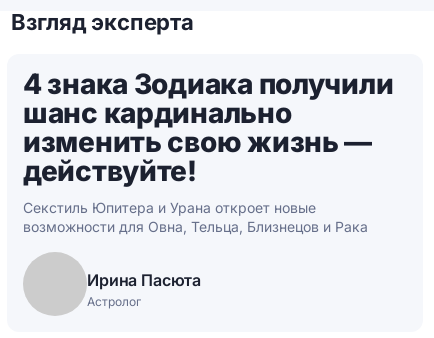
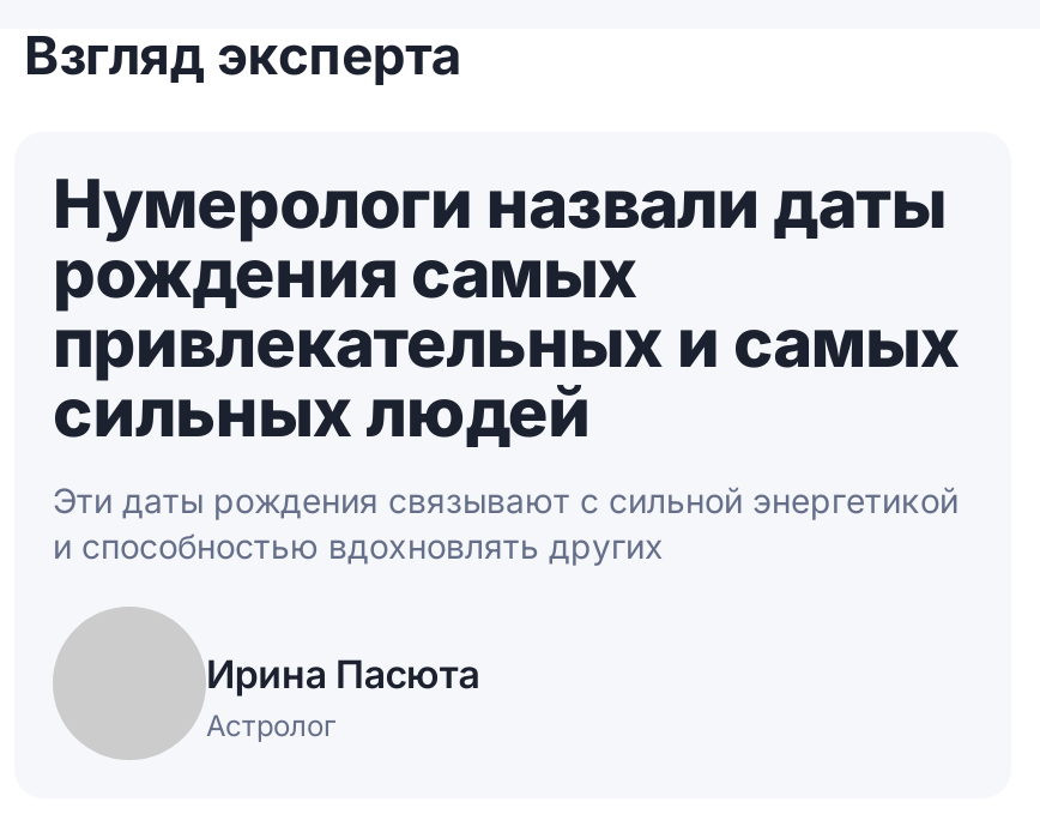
- 4 знака Зодиака получили
- шанс кардинально
- изменить свою жизнь —
- действуйте!
- Секстиль Юпитера и Урана откроет новые
- возможности для Овна, Тельца, Близнецов и Рака
+ Нумерологи назвали даты
+ рождения самых
+ привлекательных и самых
+ сильных людей
+ Эти даты рождения связывают с сильной энергетикой
+ и способностью вдохновлять других
